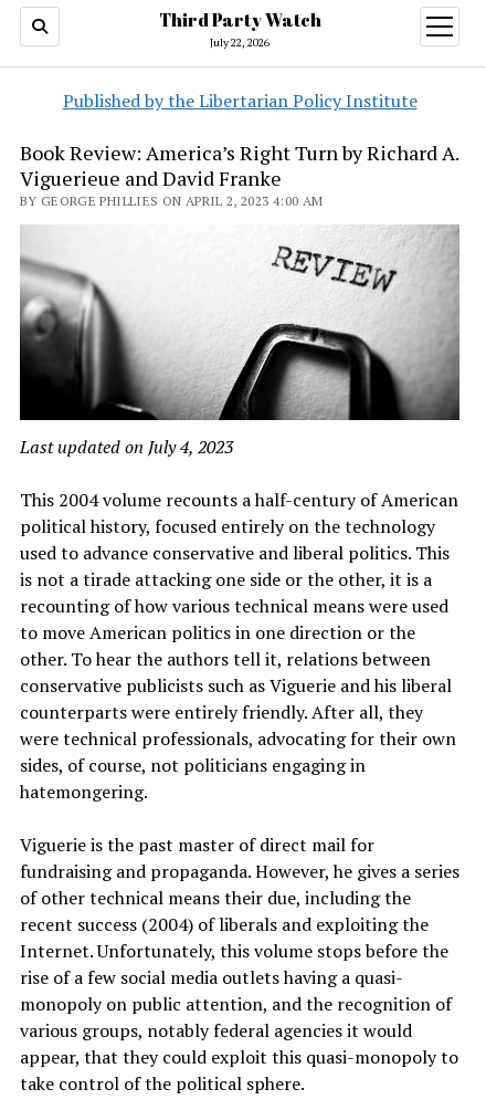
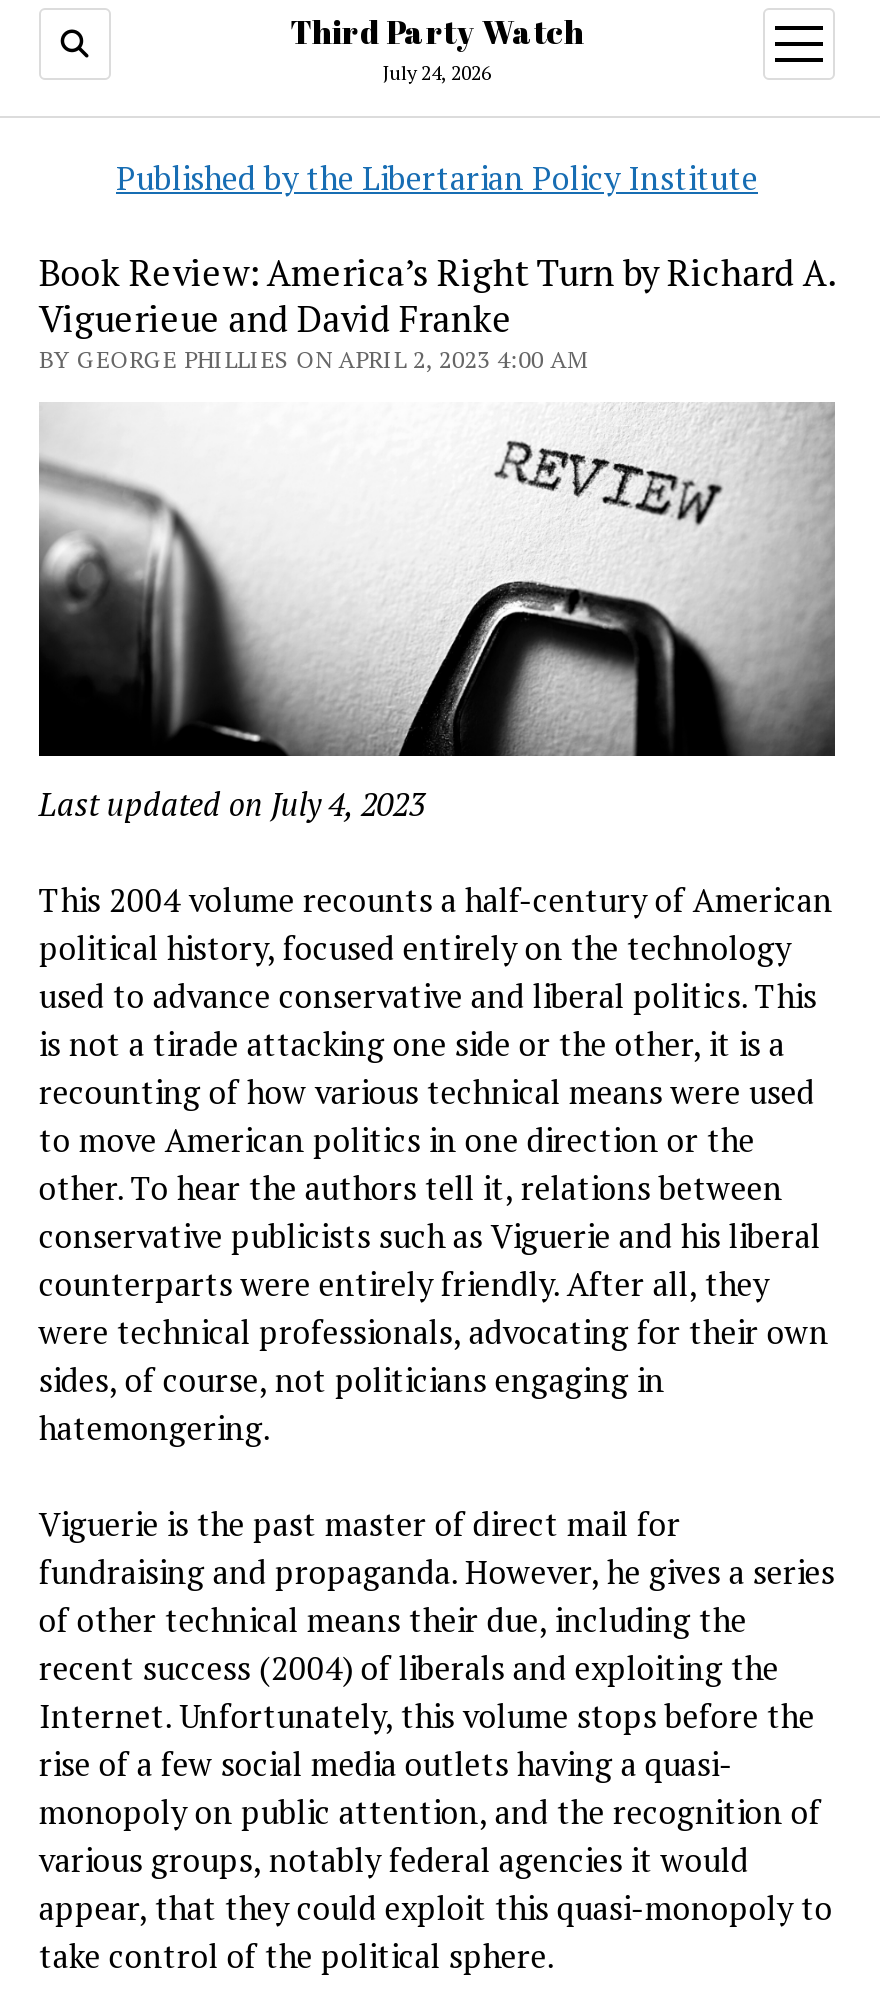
- July 22, 2026
+ July 24, 2026
